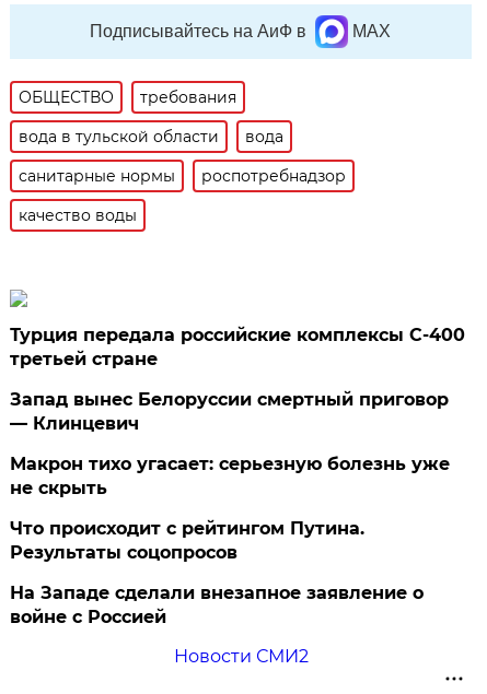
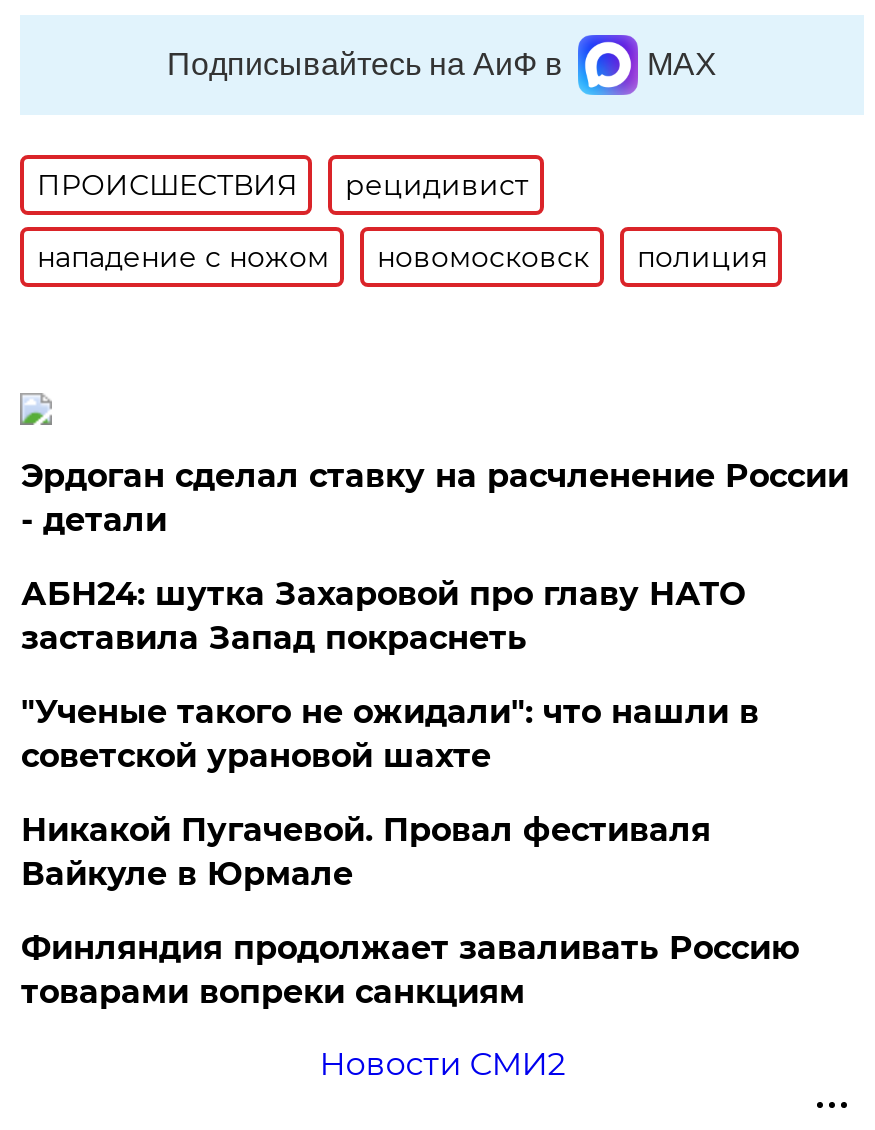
- ОБЩЕСТВО
- требования
- вода в тульской области
- вода
- санитарные нормы
- роспотребнадзор
- качество воды
+ ПРОИСШЕСТВИЯ
+ рецидивист
+ нападение с ножом
+ новомосковск
+ полиция

- Турция передала российские комплексы С-400
- третьей стране
- Запад вынес Белоруссии смертный приговор
- — Клинцевич
- Макрон тихо угасает: серьезную болезнь уже
- не скрыть
- Что происходит с рейтингом Путина.
- Результаты соцопросов
- На Западе сделали внезапное заявление о
- войне с Россией
+ Эрдоган сделал ставку на расчленение России
+ - детали
+ АБН24: шутка Захаровой про главу НАТО
+ заставила Запад покраснеть
+ "Ученые такого не ожидали": что нашли в
+ советской урановой шахте
+ Никакой Пугачевой. Провал фестиваля
+ Вайкуле в Юрмале
+ Финляндия продолжает заваливать Россию
+ товарами вопреки санкциям
